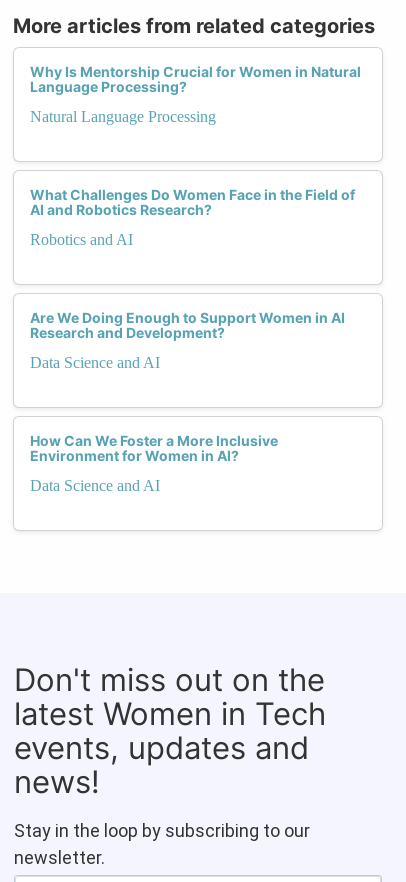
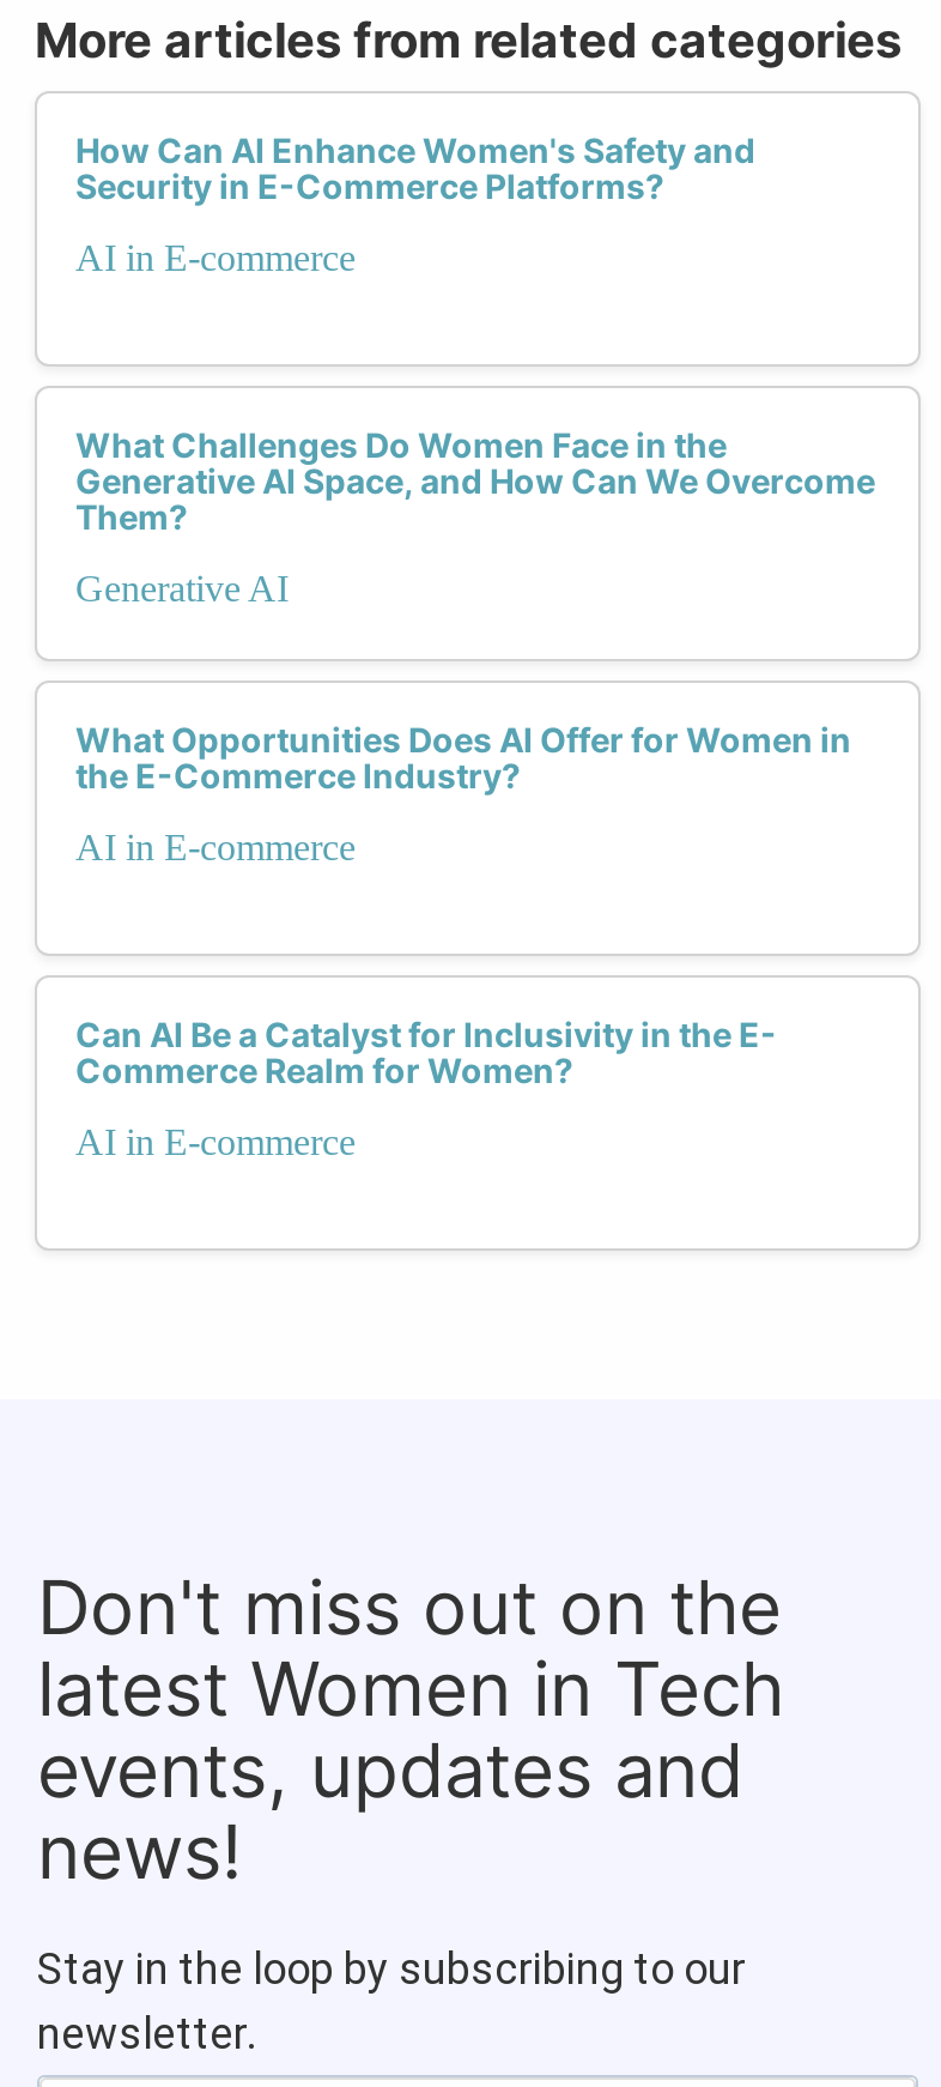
- Why Is Mentorship Crucial for Women in Natural
- Language Processing?
+ How Can AI Enhance Women's Safety and
+ Security in E-Commerce Platforms?

- Natural Language Processing
+ AI in E-commerce

- What Challenges Do Women Face in the Field of
- AI and Robotics Research?
+ What Challenges Do Women Face in the
+ Generative AI Space, and How Can We Overcome
+ Them?

- Robotics and AI
+ Generative AI

- Are We Doing Enough to Support Women in AI
- Research and Development?
+ What Opportunities Does AI Offer for Women in
+ the E-Commerce Industry?

- Data Science and AI
+ AI in E-commerce

- How Can We Foster a More Inclusive
- Environment for Women in AI?
+ Can AI Be a Catalyst for Inclusivity in the E-
+ Commerce Realm for Women?

- Data Science and AI
+ AI in E-commerce
